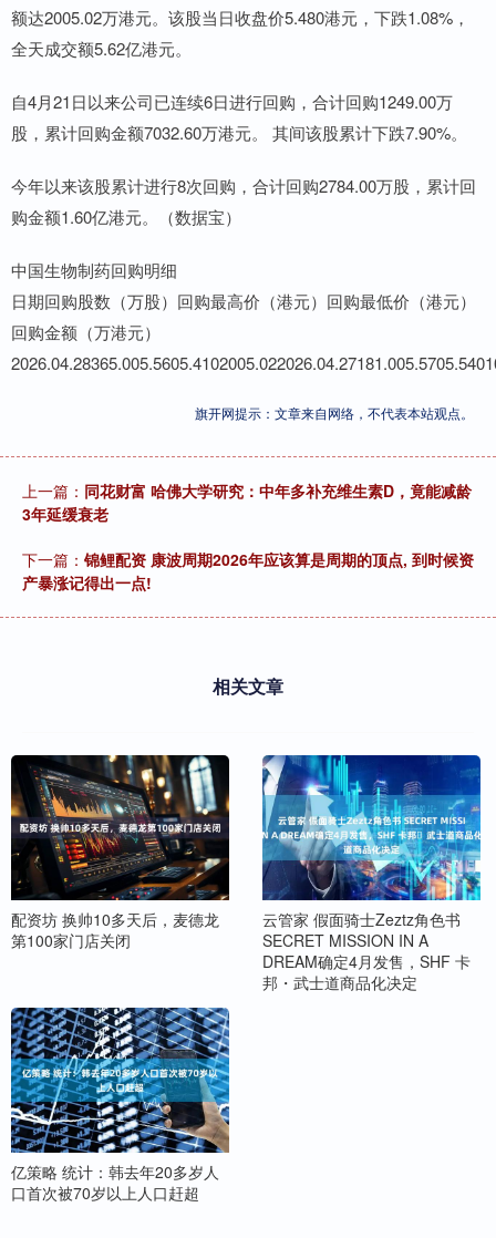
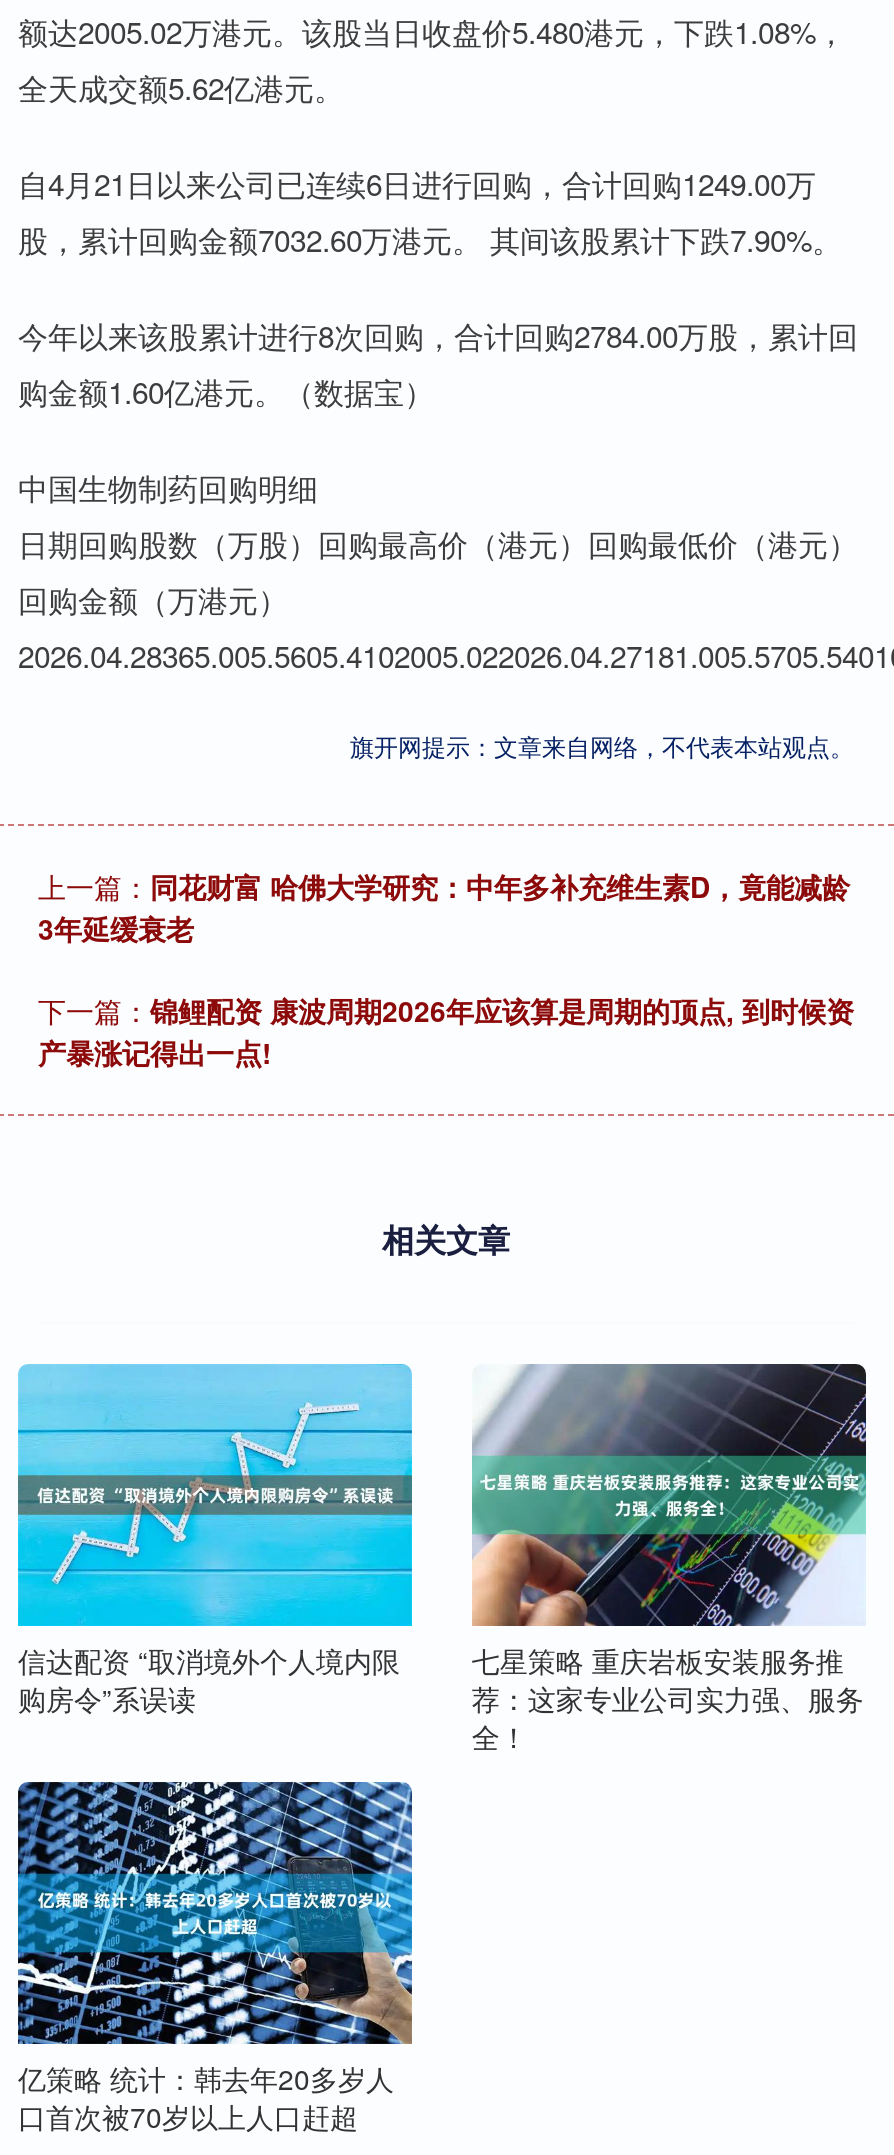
- [image]
- 配资坊 换帅10多天后，麦德龙
- 第100家门店关闭
+ [image]
+ 信达配资 “取消境外个人境内限
+ 购房令”系误读

- [image]
- 云管家 假面骑士Zeztz角色书
- SECRET MISSION IN A
- DREAM确定4月发售，SHF 卡
- 邦・武士道商品化决定
+ [image]
+ 七星策略 重庆岩板安装服务推
+ 荐：这家专业公司实力强、服务
+ 全！
